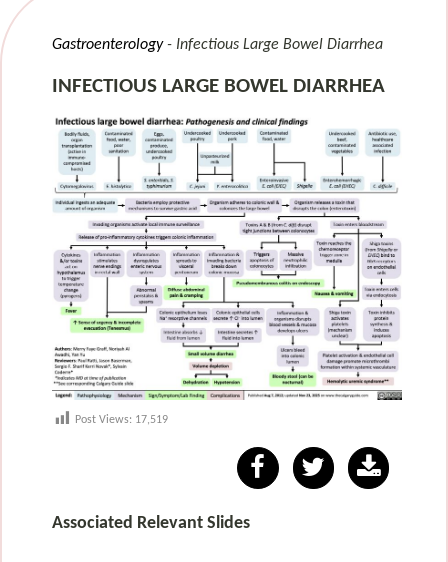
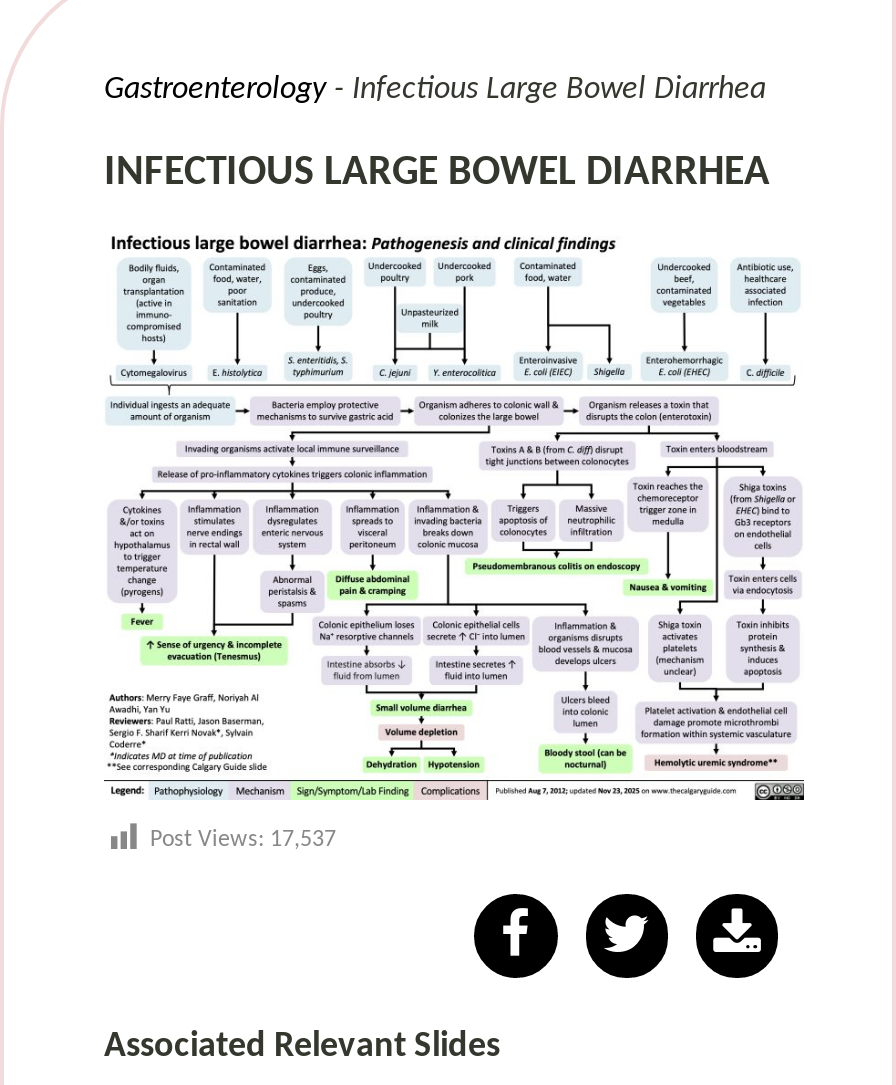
- Post Views: 17,519
+ Post Views: 17,537
